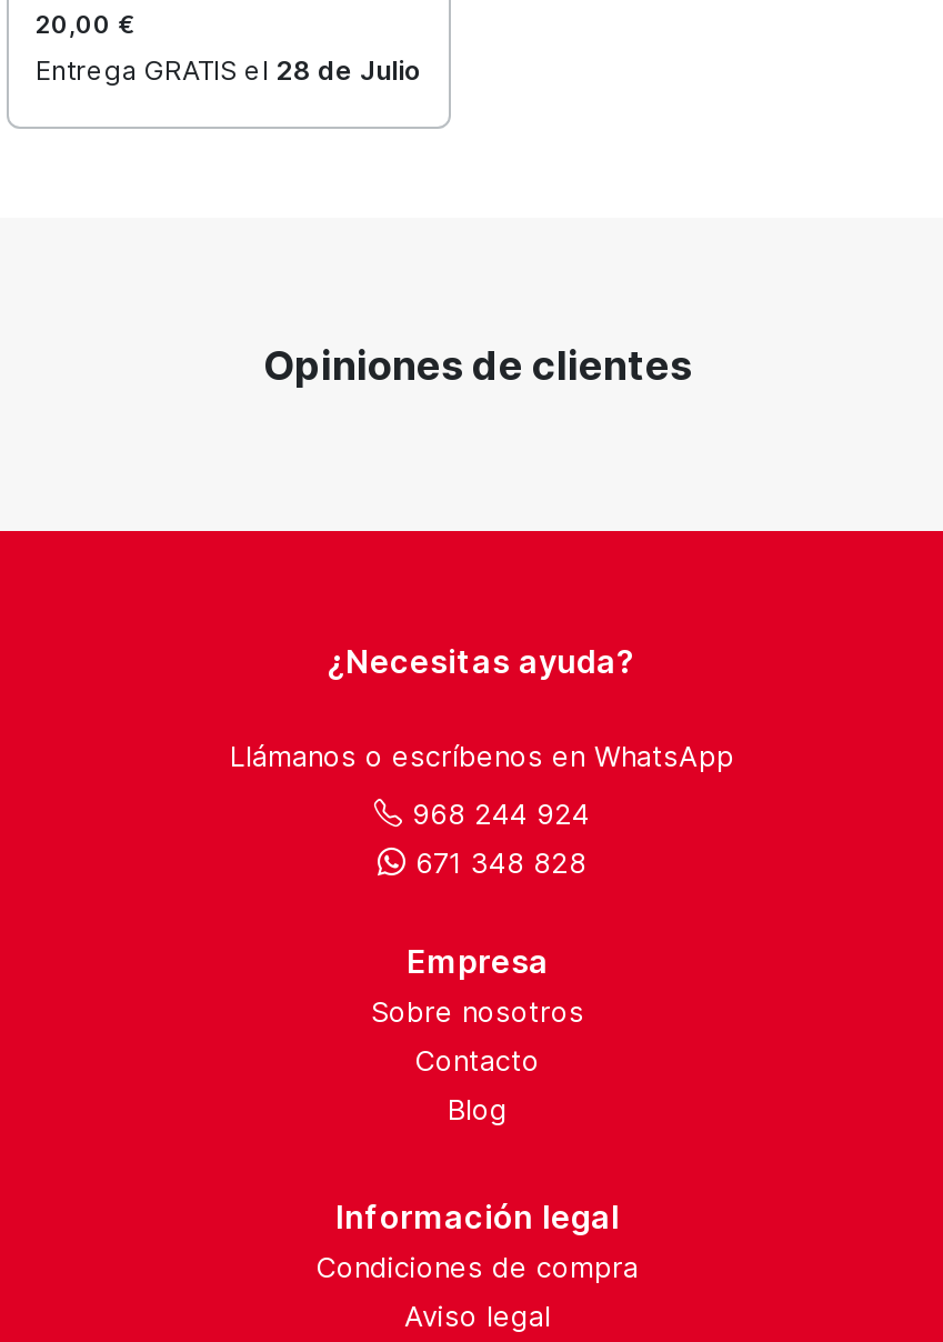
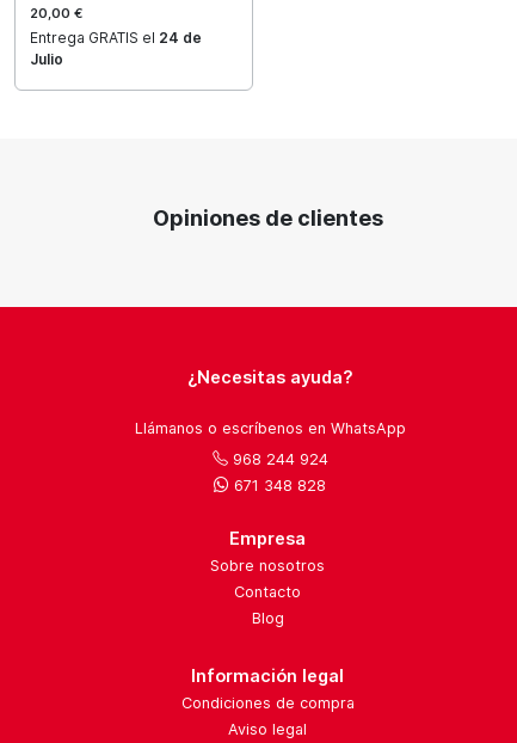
- Entrega GRATIS el 28 de Julio
+ Entrega GRATIS el 24 de
+ Julio
